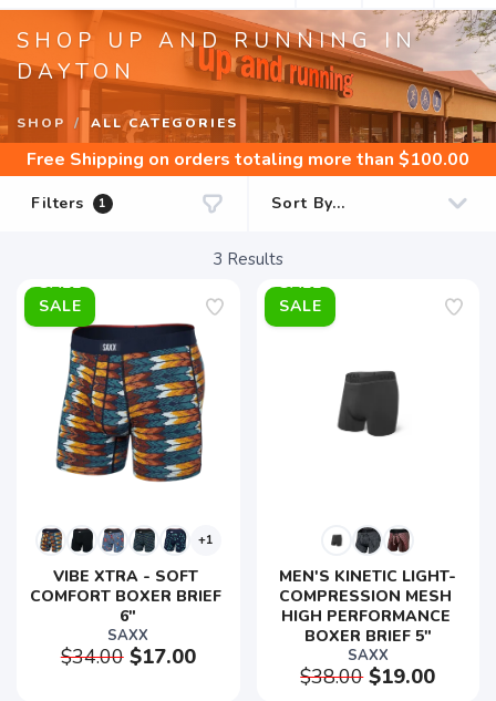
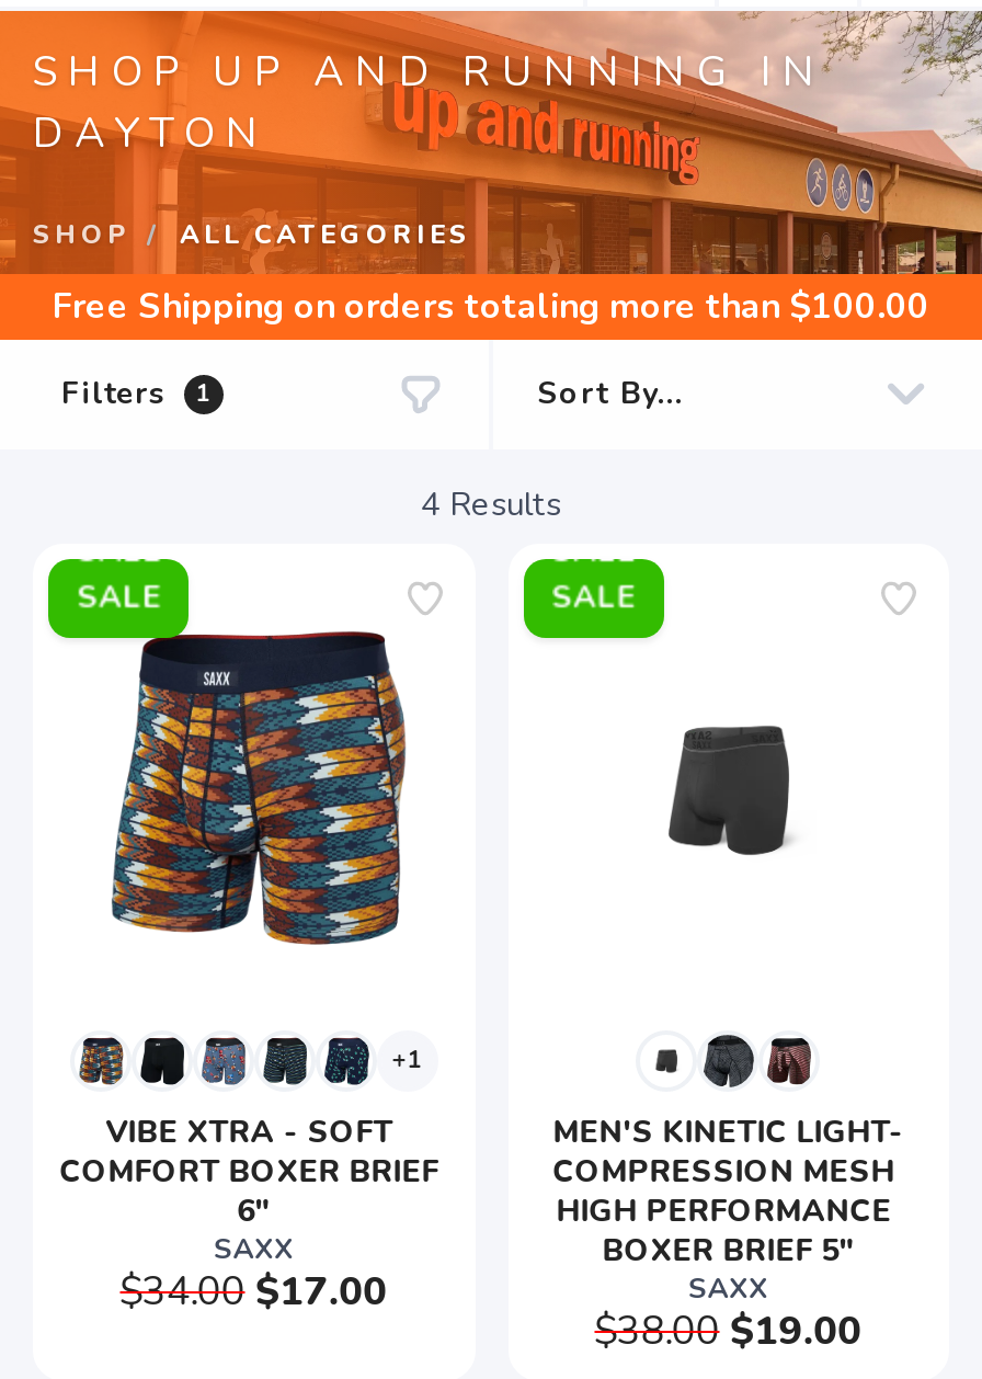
- 3 Results
+ 4 Results
